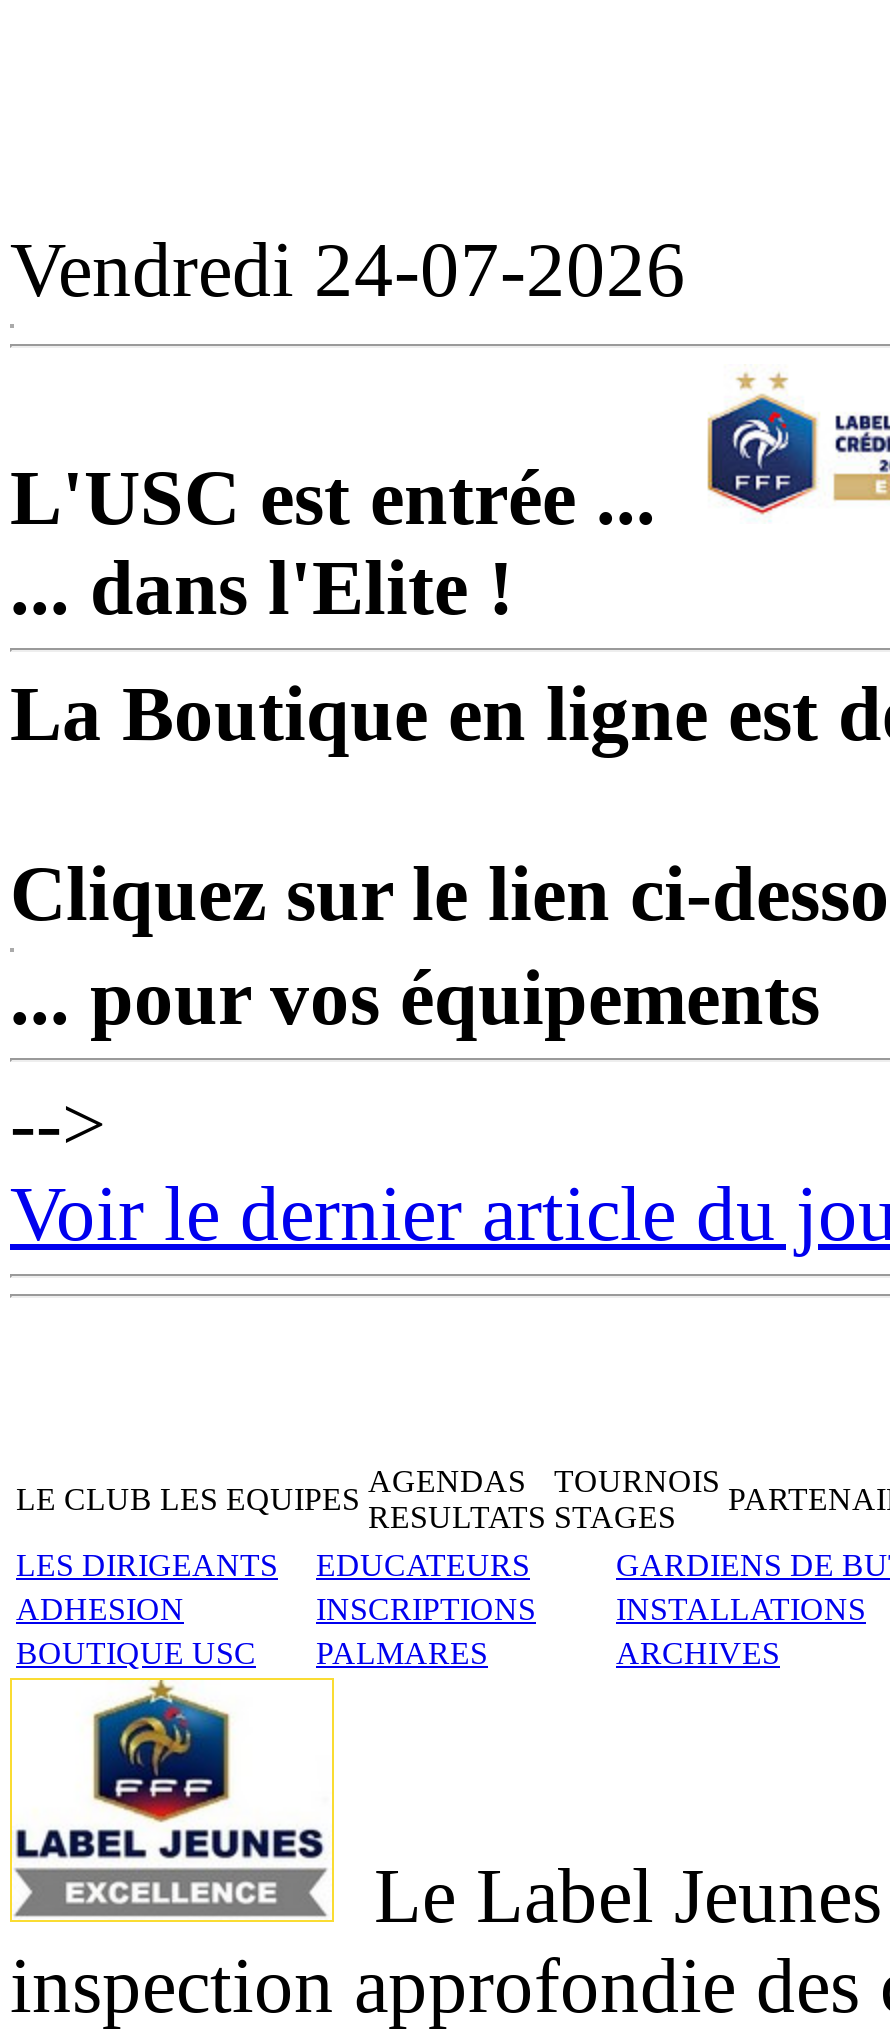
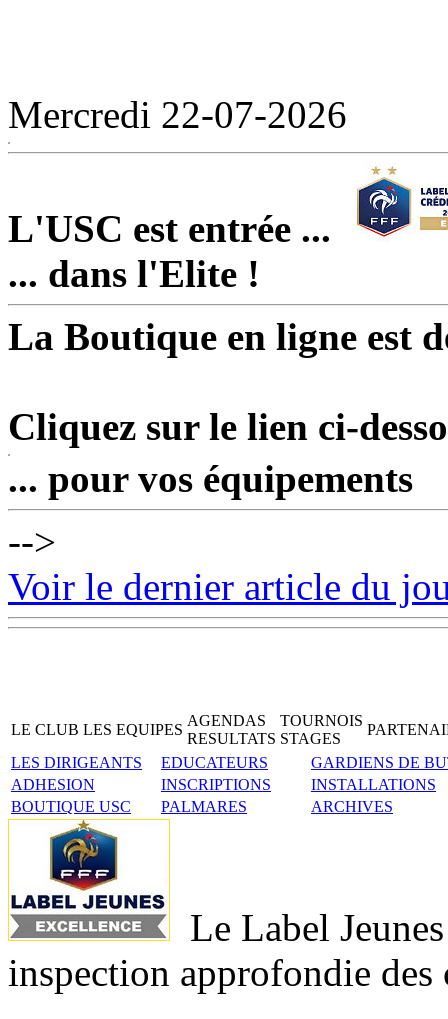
- Vendredi 24-07-2026
+ Mercredi 22-07-2026
